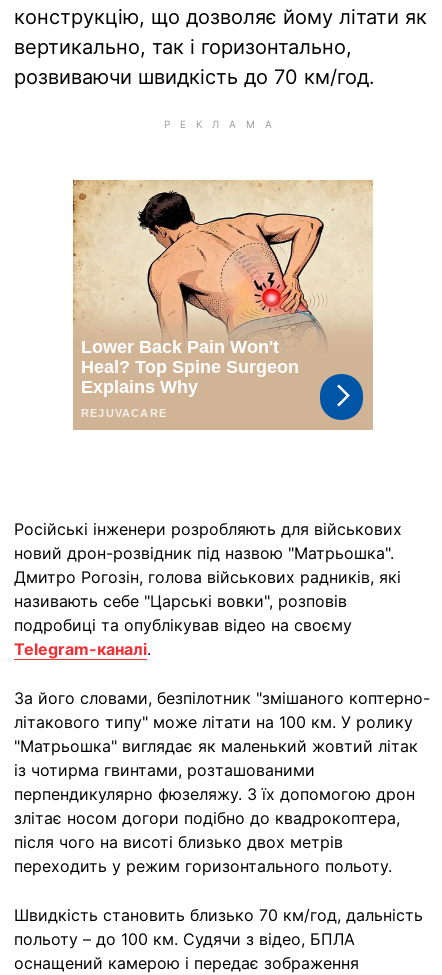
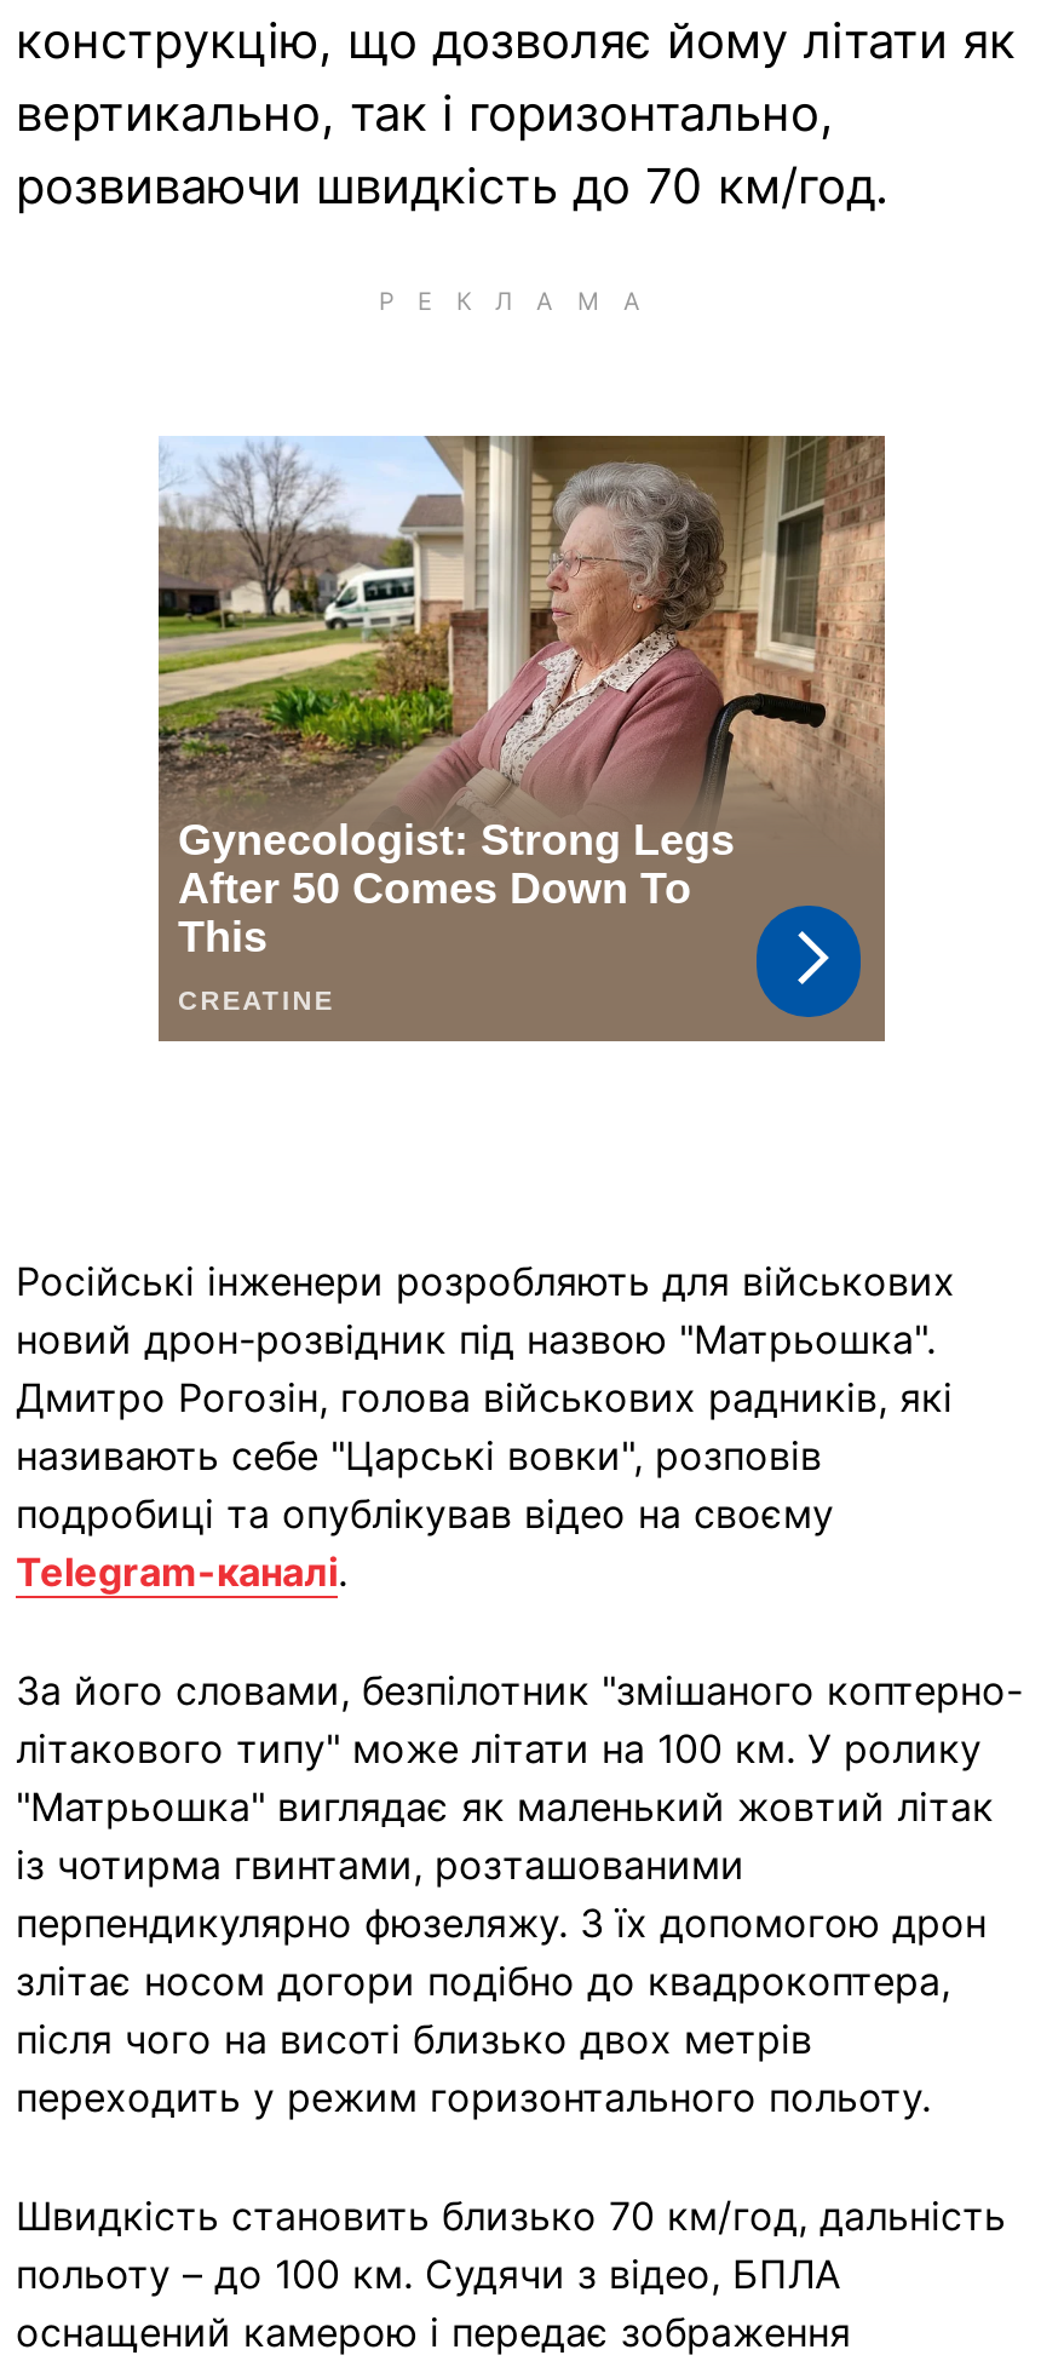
- [image]
+ [image]
